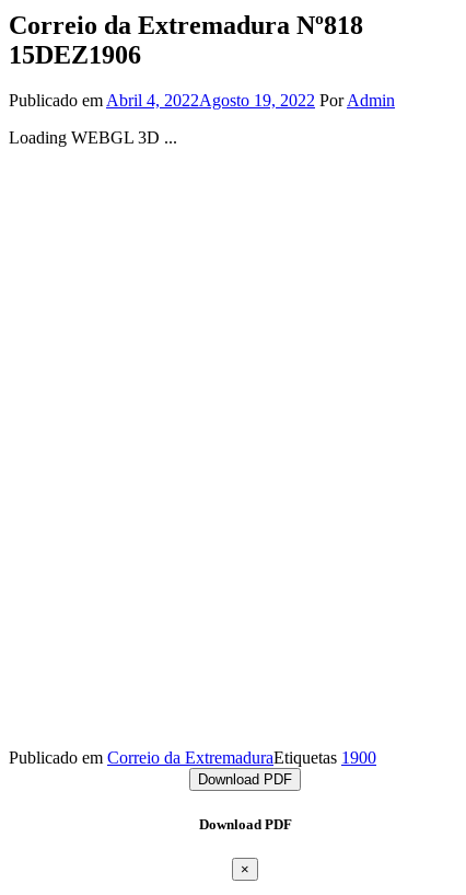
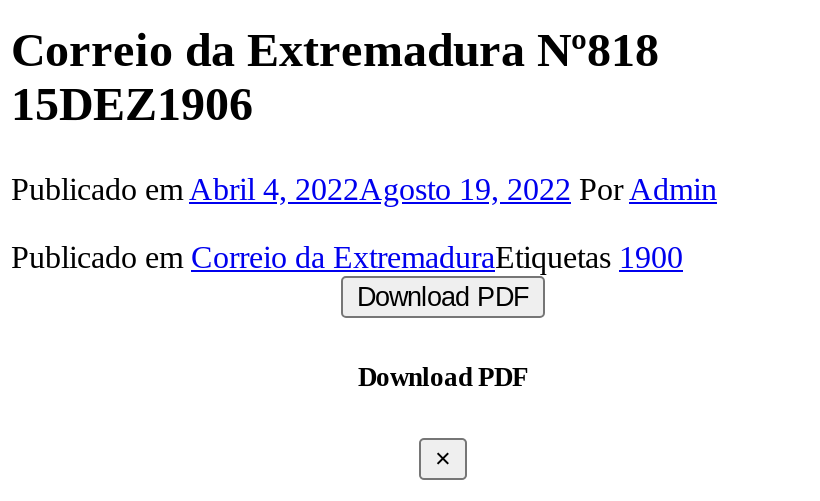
- Loading WEBGL 3D ...
